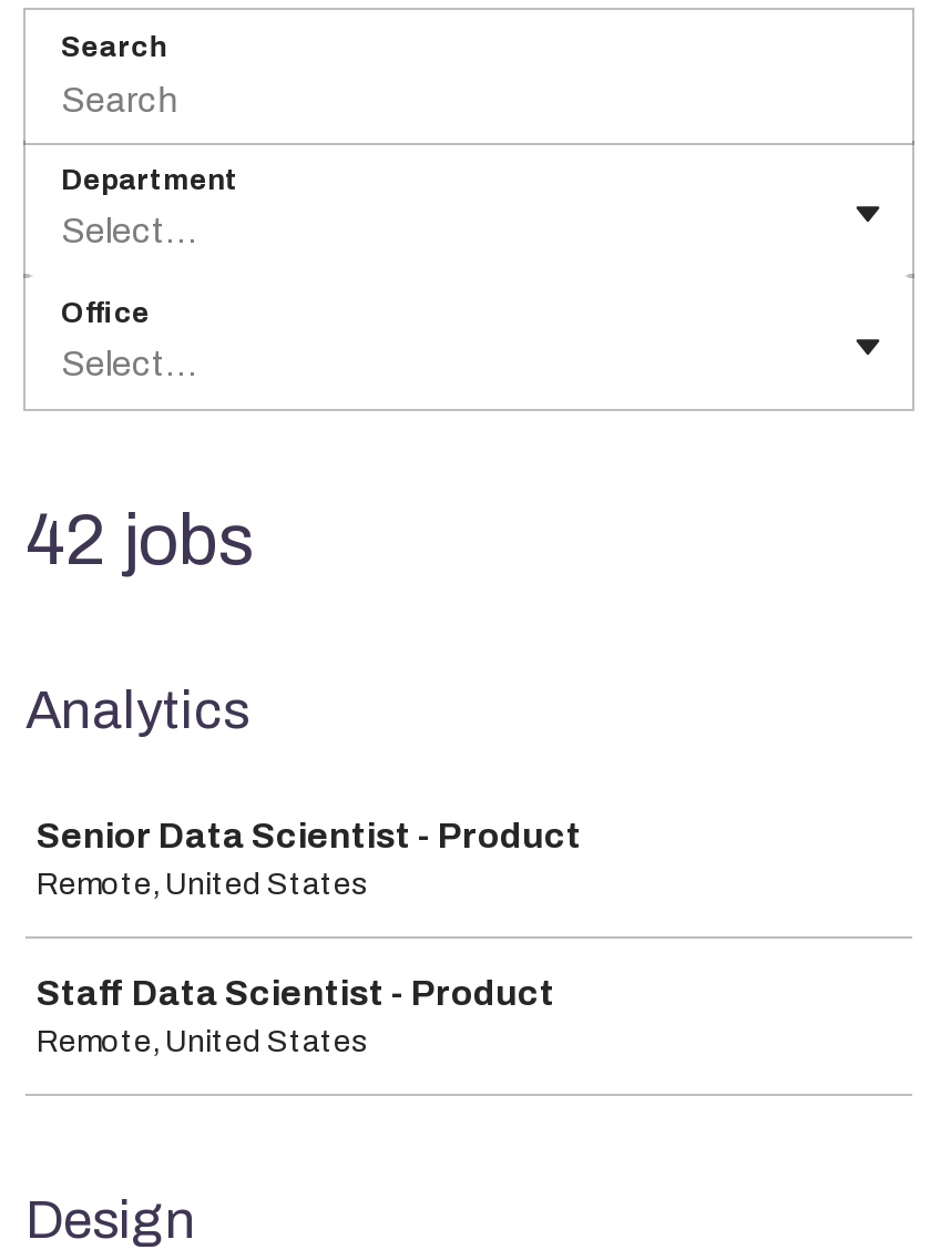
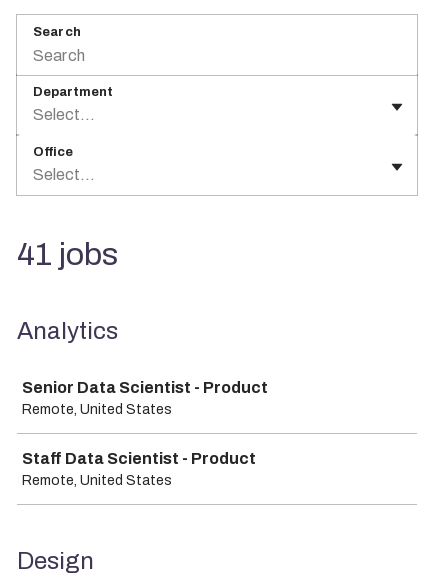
- 42 jobs
+ 41 jobs
